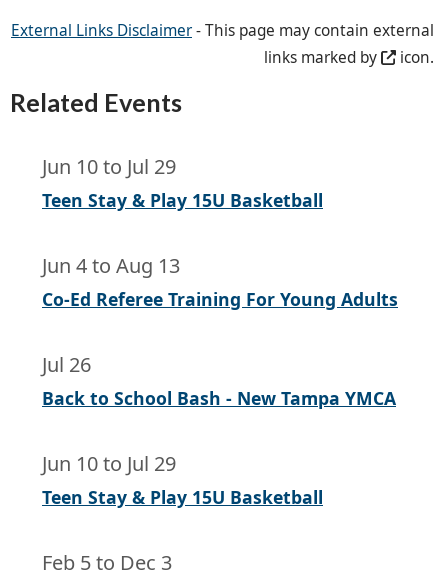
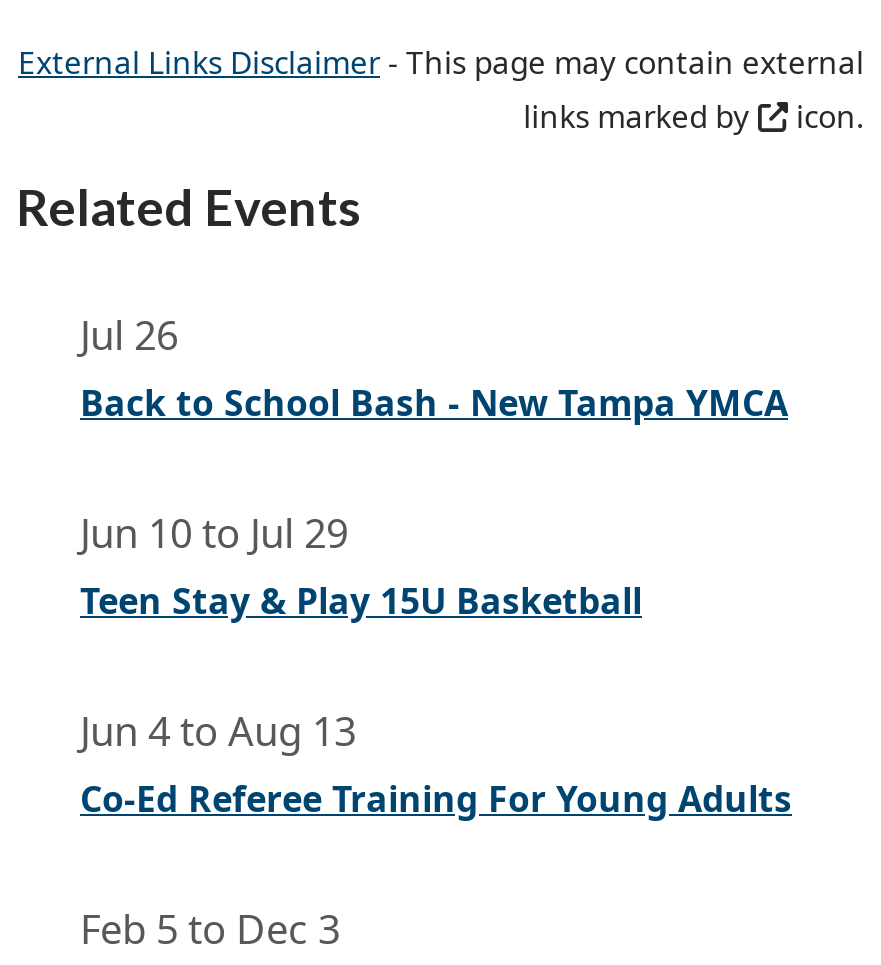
moved down: Jun 10 to Jul 29 | Teen Stay & Play 15U Basketball | Jun 4 to Aug 13 | Co-Ed Referee Training For Young Adults

moved up: Jul 26 | Back to School Bash - New Tampa YMCA

- Jun 10 to Jul 29
- Teen Stay & Play 15U Basketball
